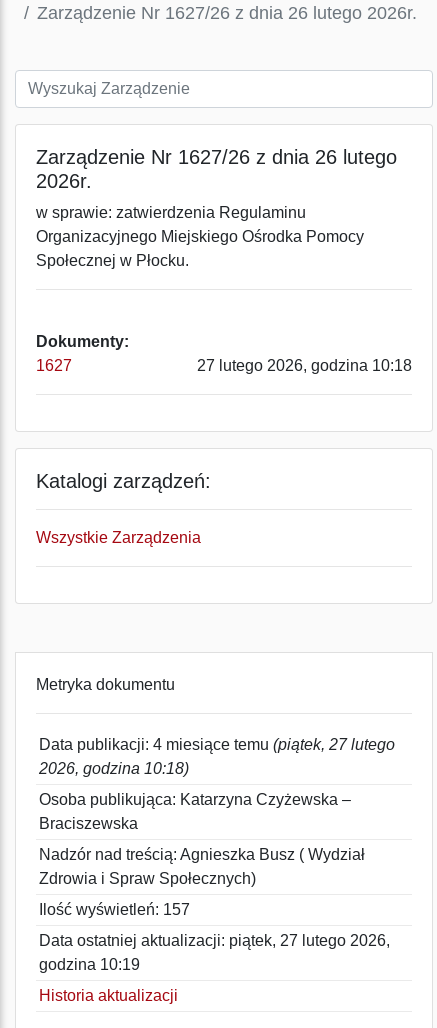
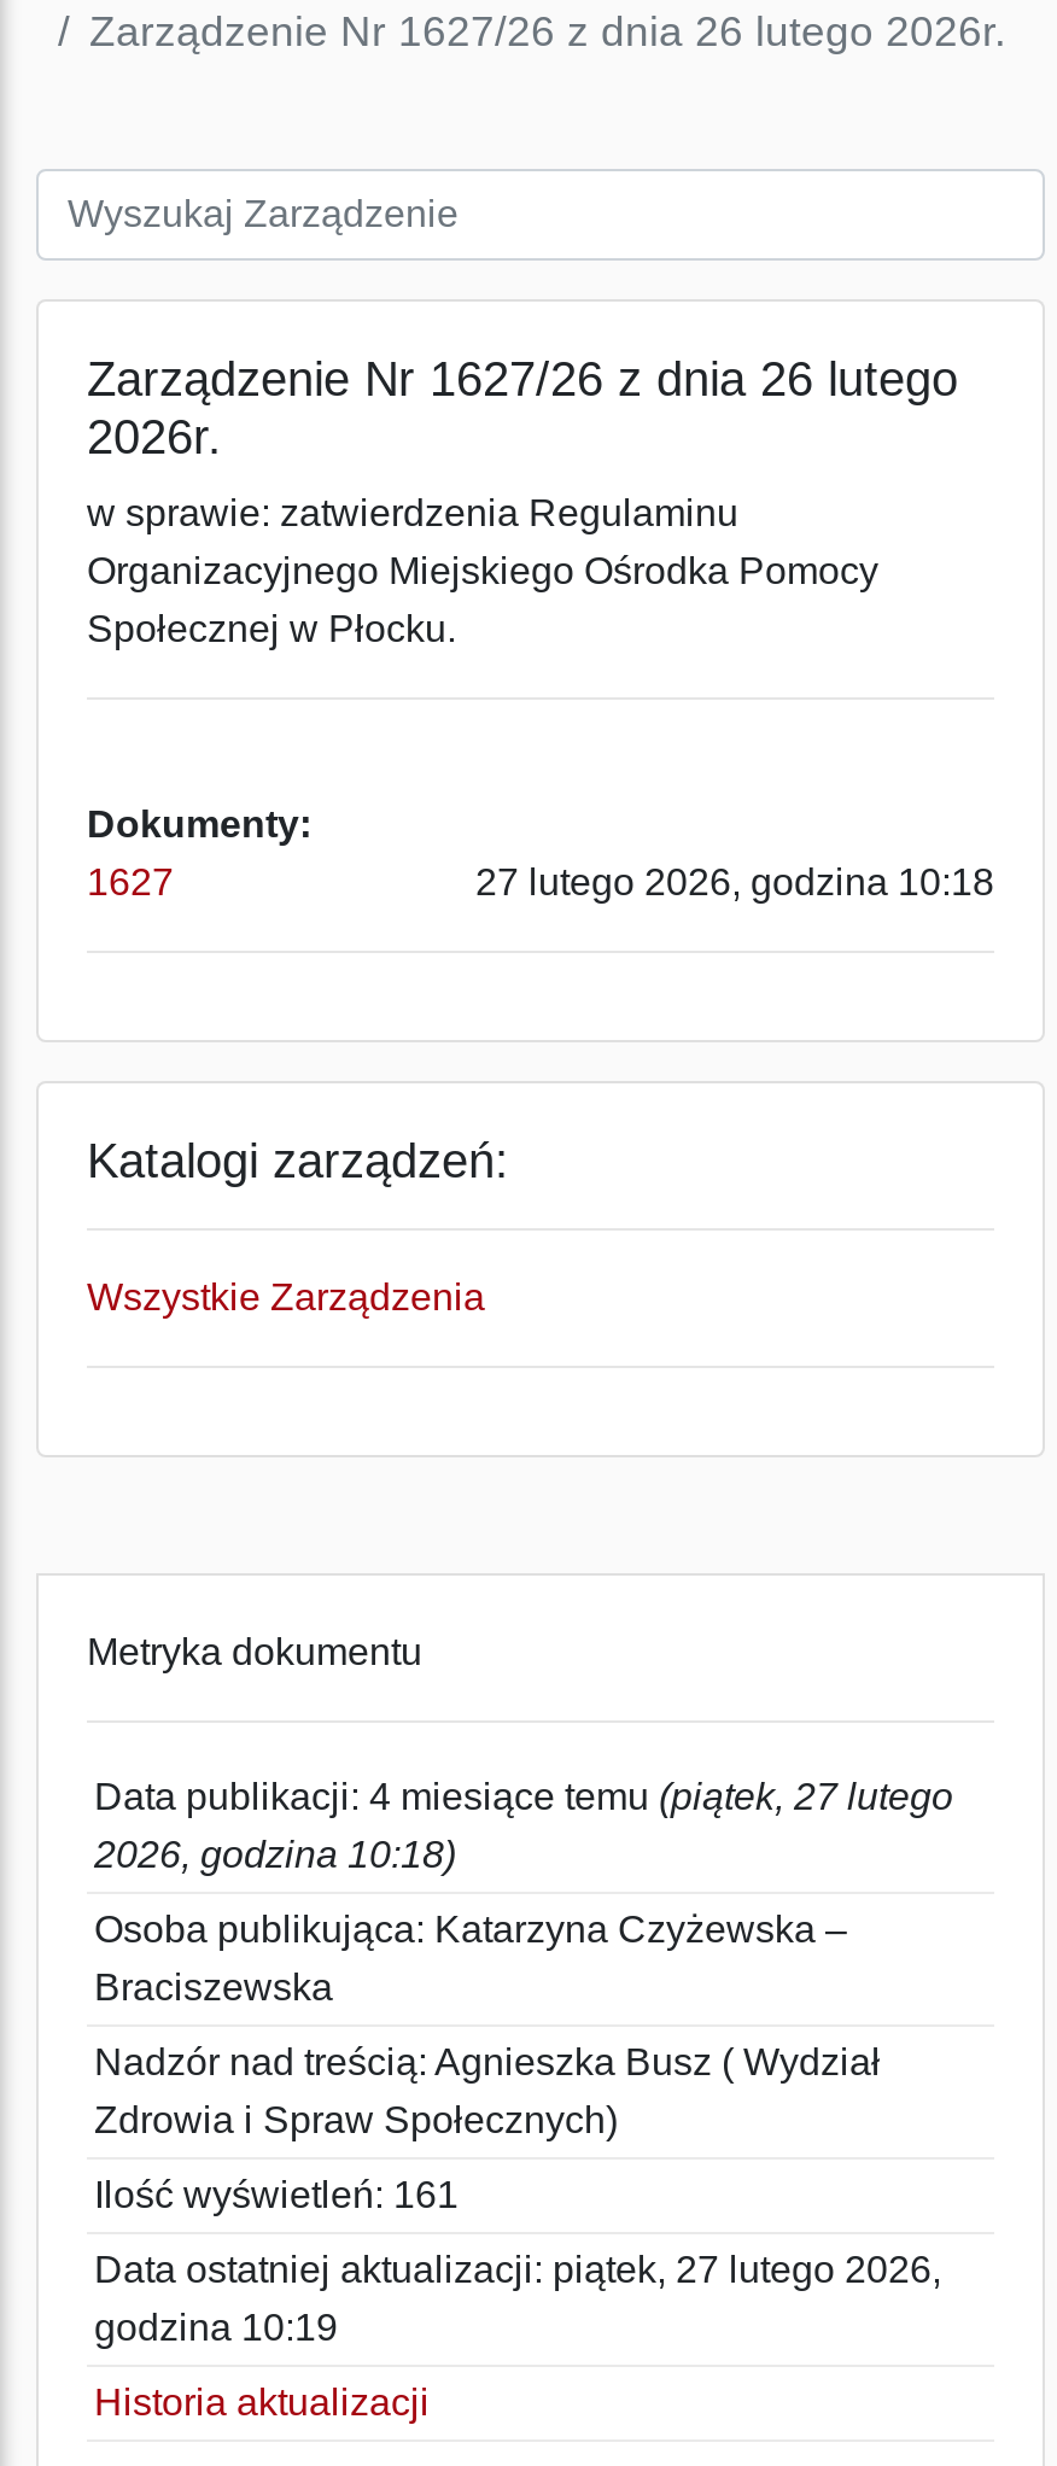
- Ilość wyświetleń: 157
+ Ilość wyświetleń: 161
